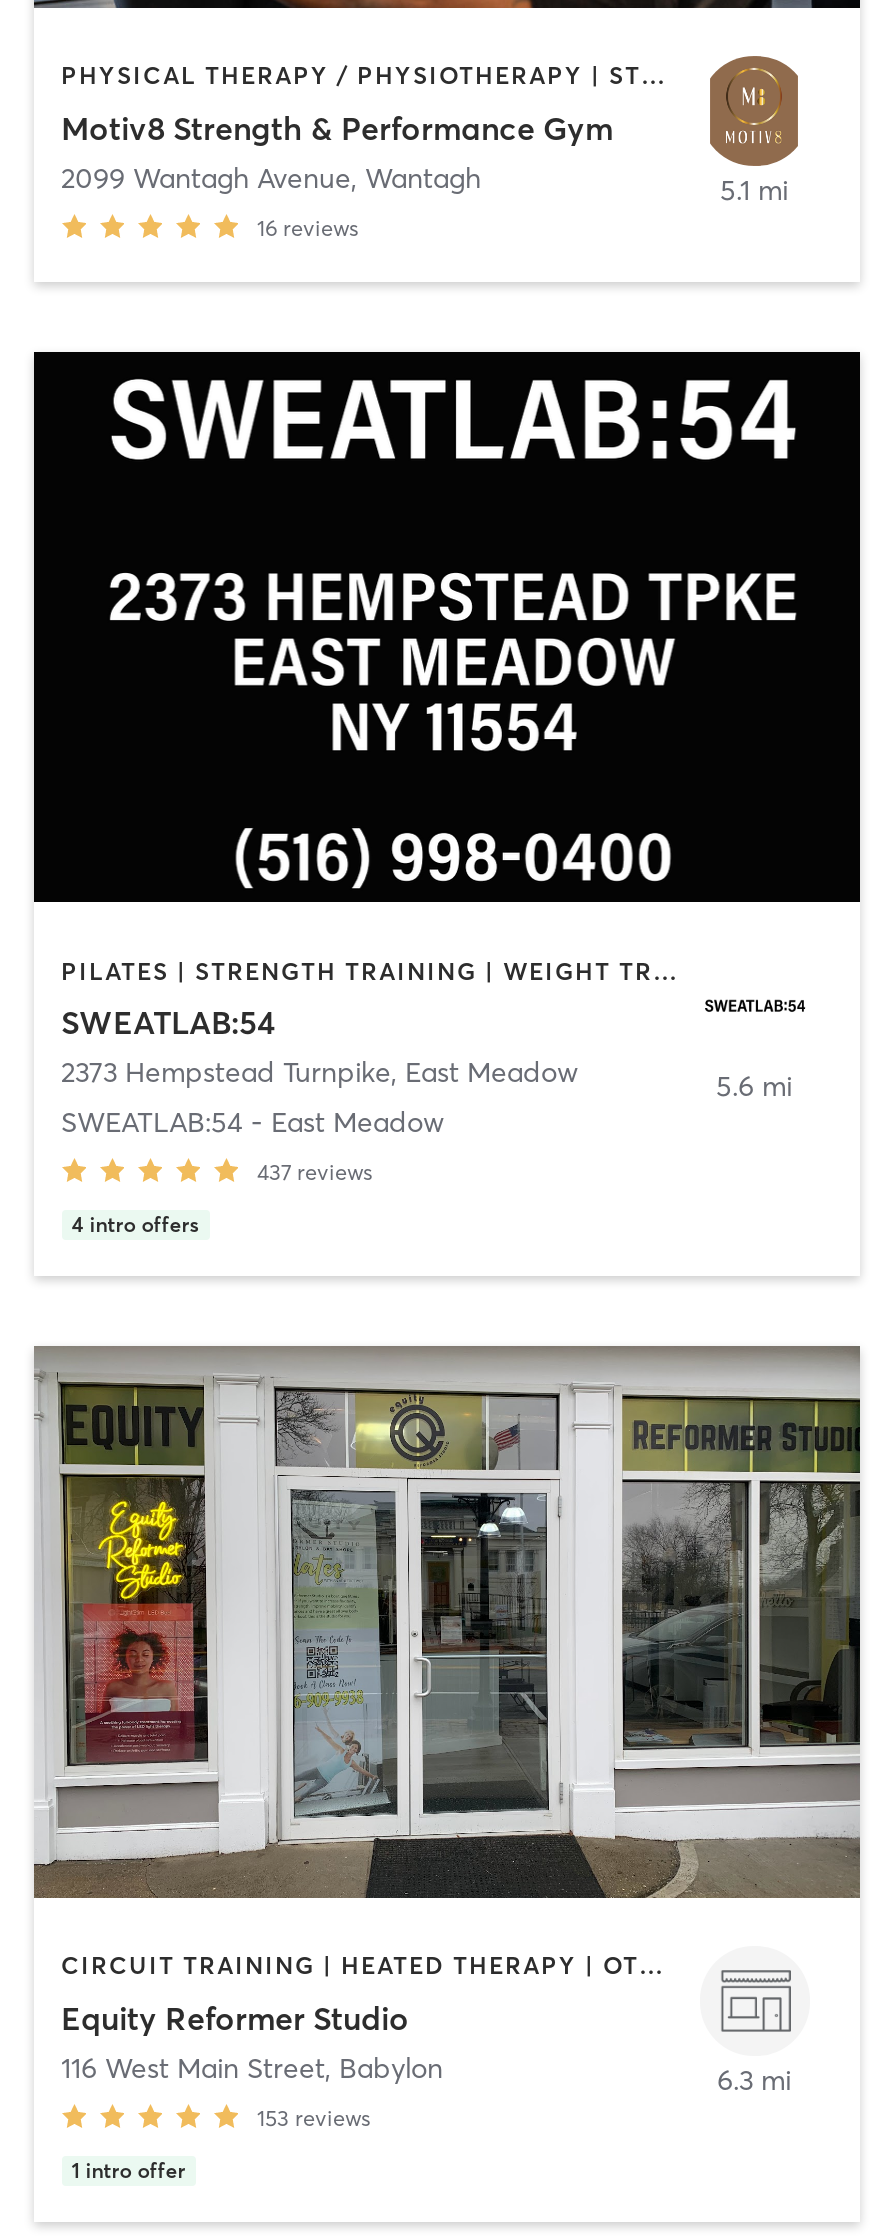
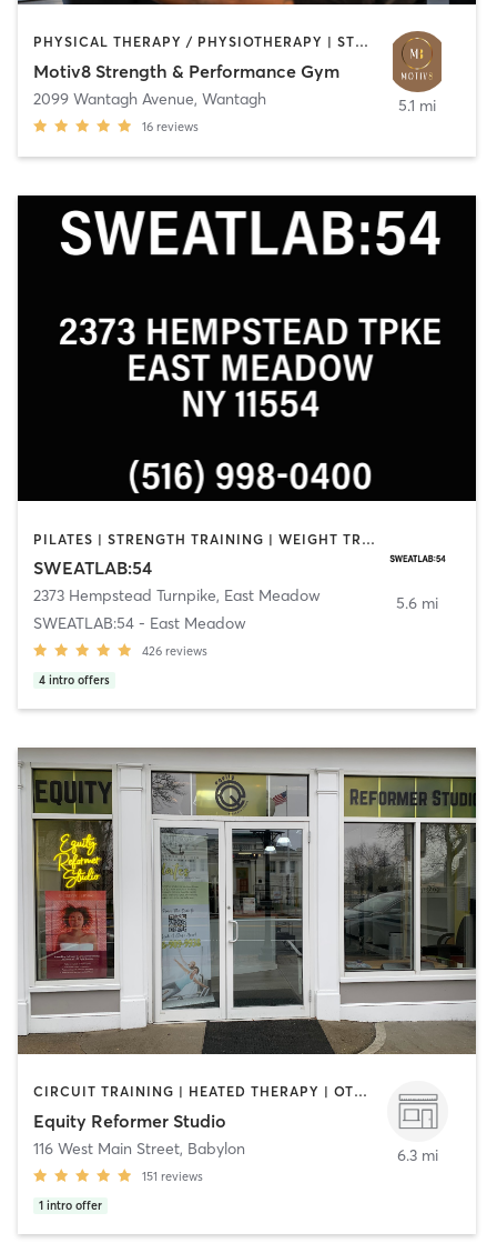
- 437 reviews
+ 426 reviews

- 153 reviews
+ 151 reviews
